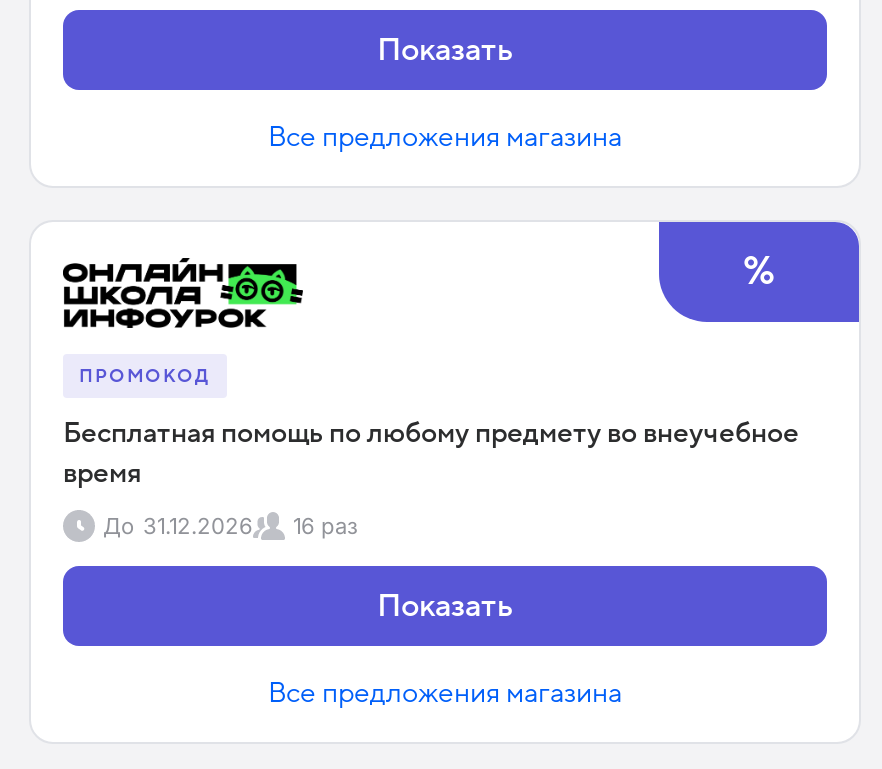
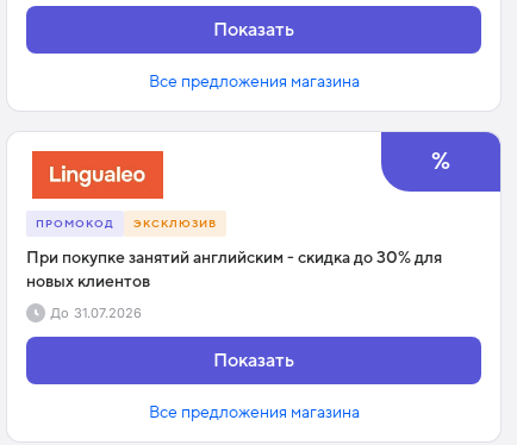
- [image]
+ [image]

- Бесплатная помощь по любому предмету во внеучебное
- время
- До 31.12.2026
- 16 раз
+ ЭКСКЛЮЗИВ
+ При покупке занятий английским - скидка до 30% для
+ новых клиентов
+ До 31.07.2026
